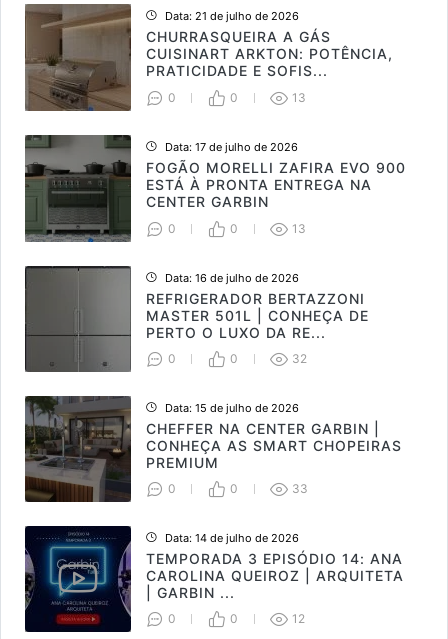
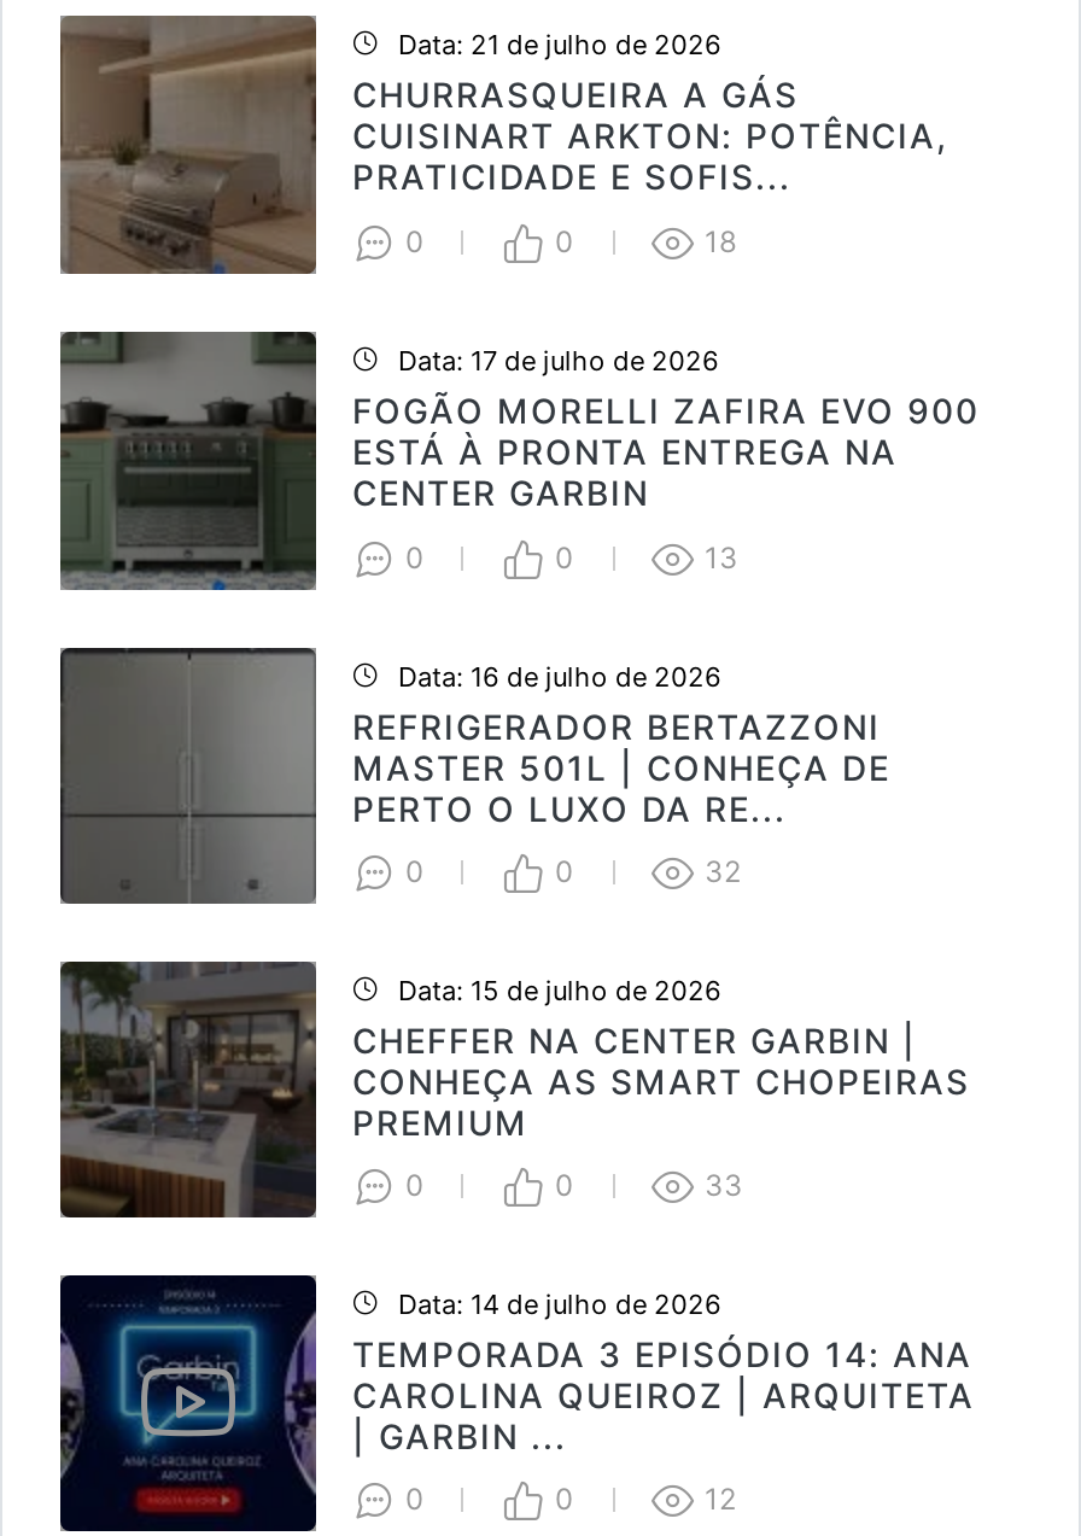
- 13
+ 18
